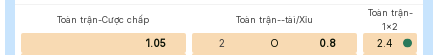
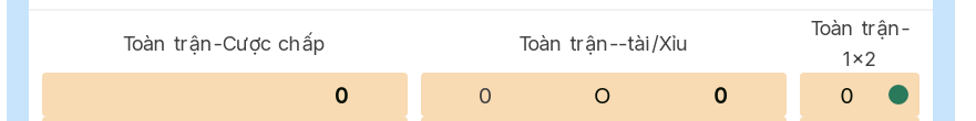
- 1.05
+ 0

- 2
+ 0

- 0.8
+ 0

- 2.4
+ 0
